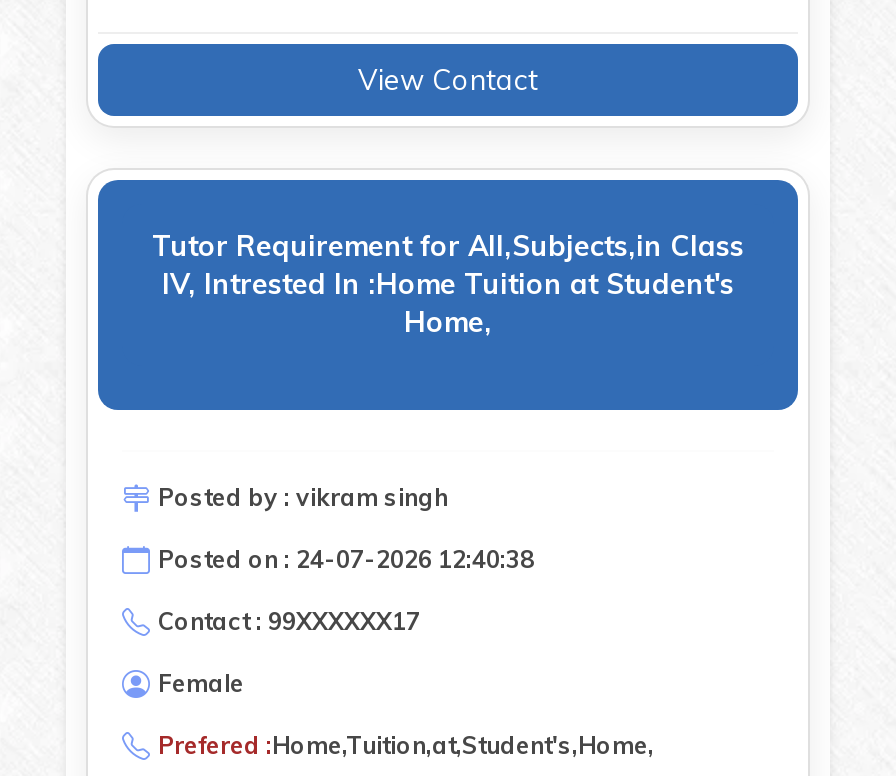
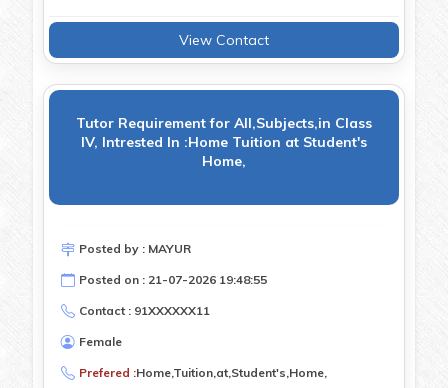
- Posted by : vikram singh
+ Posted by : MAYUR

- Posted on : 24-07-2026 12:40:38
+ Posted on : 21-07-2026 19:48:55

- Contact : 99XXXXXX17
+ Contact : 91XXXXXX11
